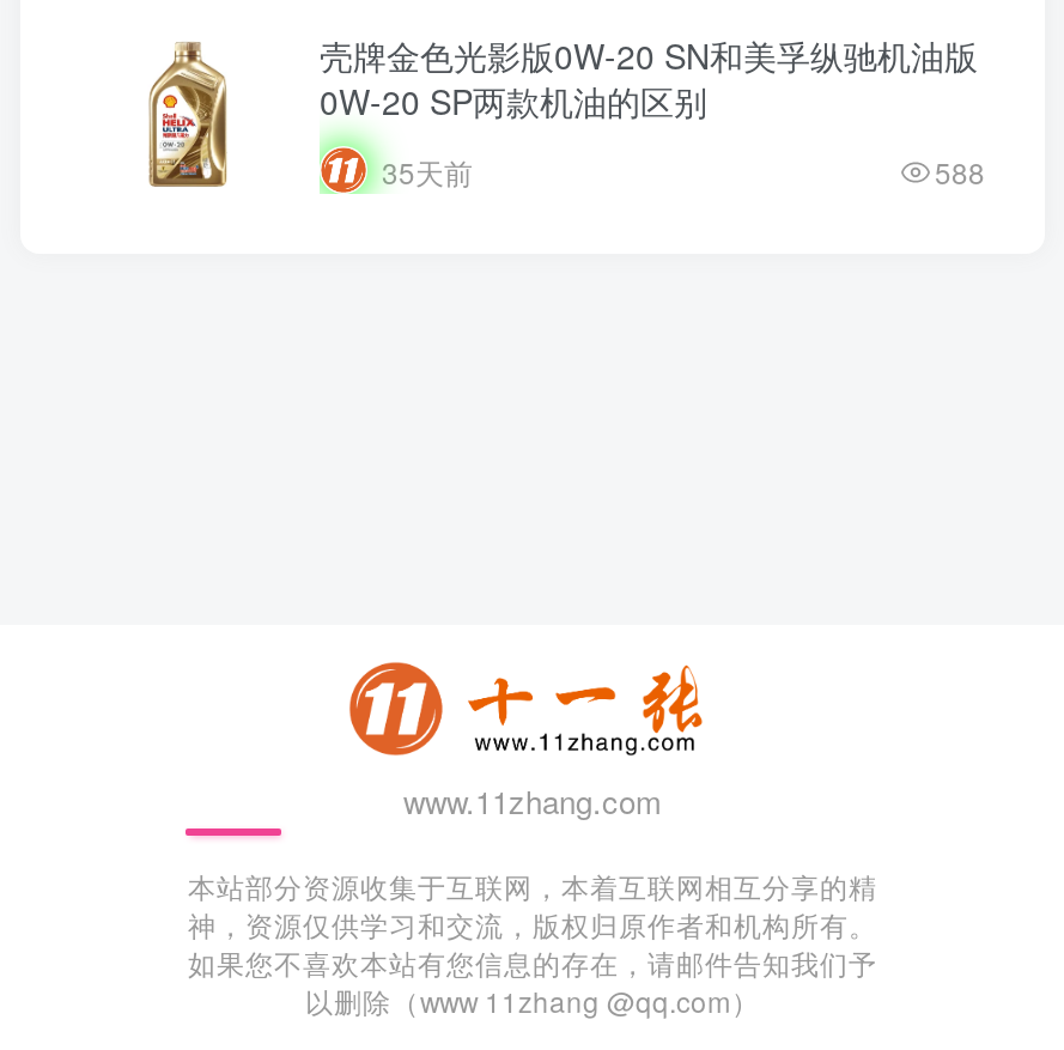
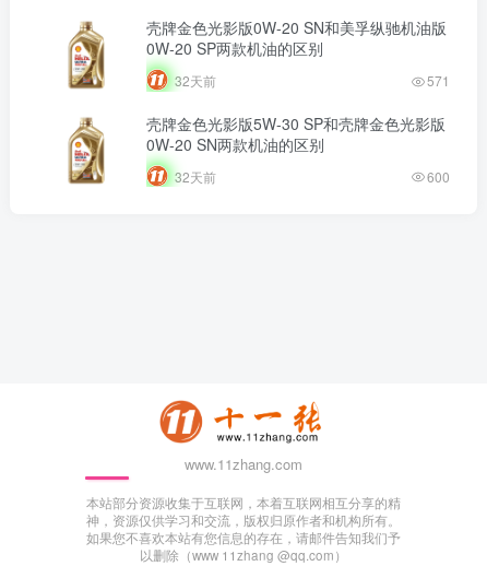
- 35天前
- 588
+ 32天前
+ 571
+ 壳牌金色光影版5W-30 SP和壳牌金色光影版
+ 0W-20 SN两款机油的区别
+ 32天前
+ 600
